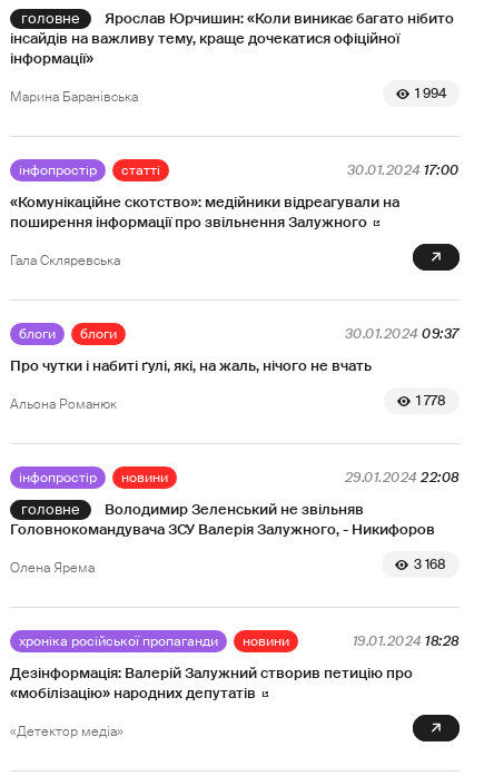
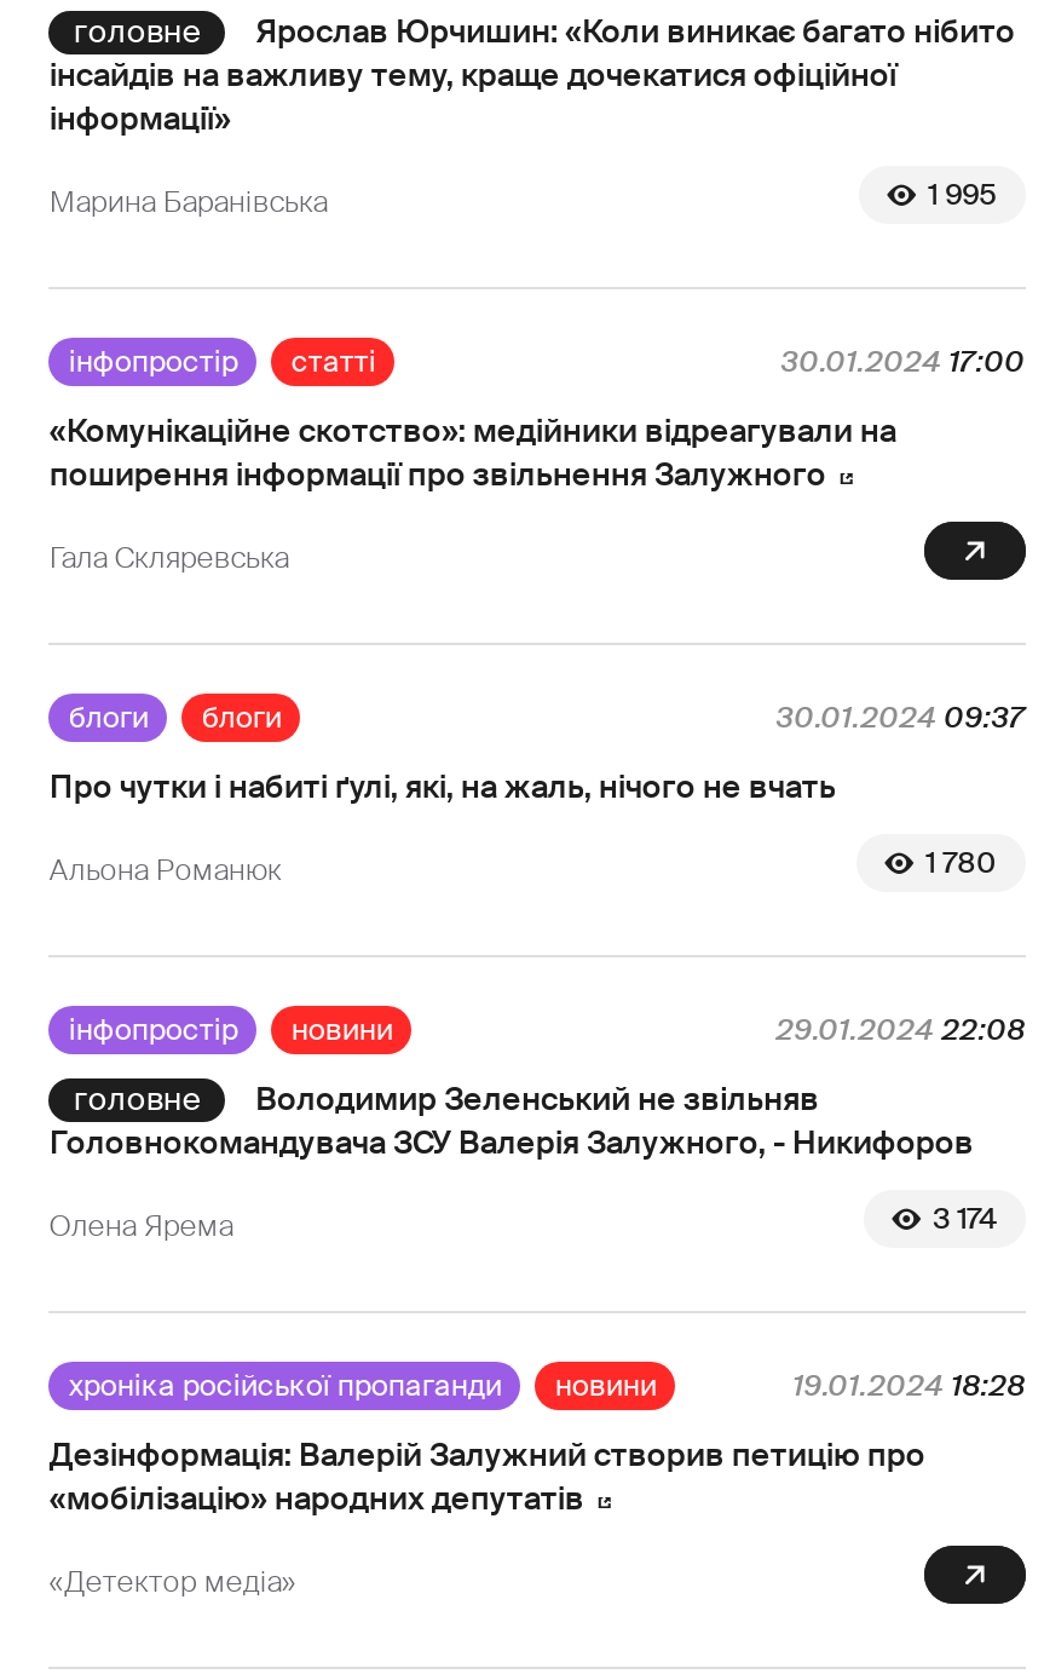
- 1 994
+ 1 995

- 1 778
+ 1 780

- 3 168
+ 3 174
